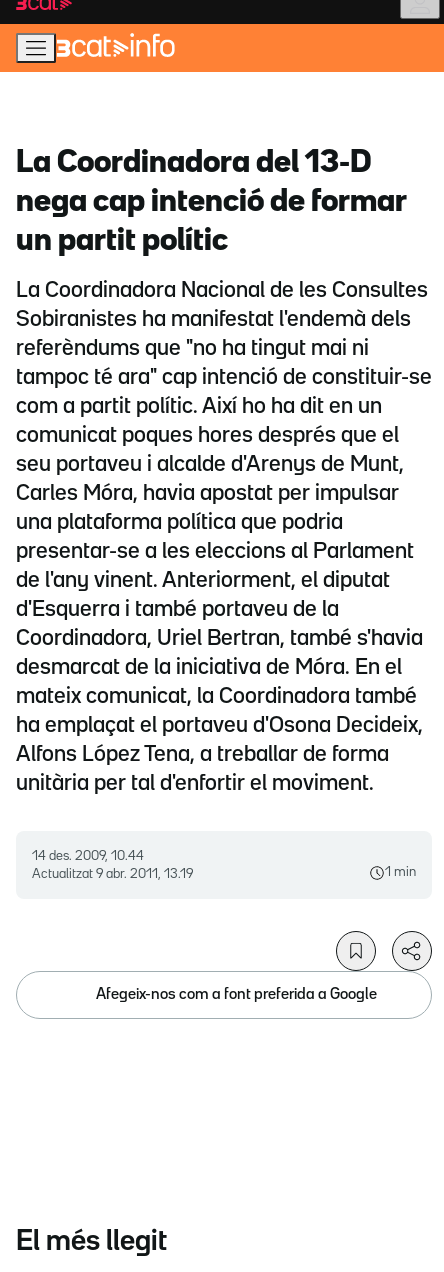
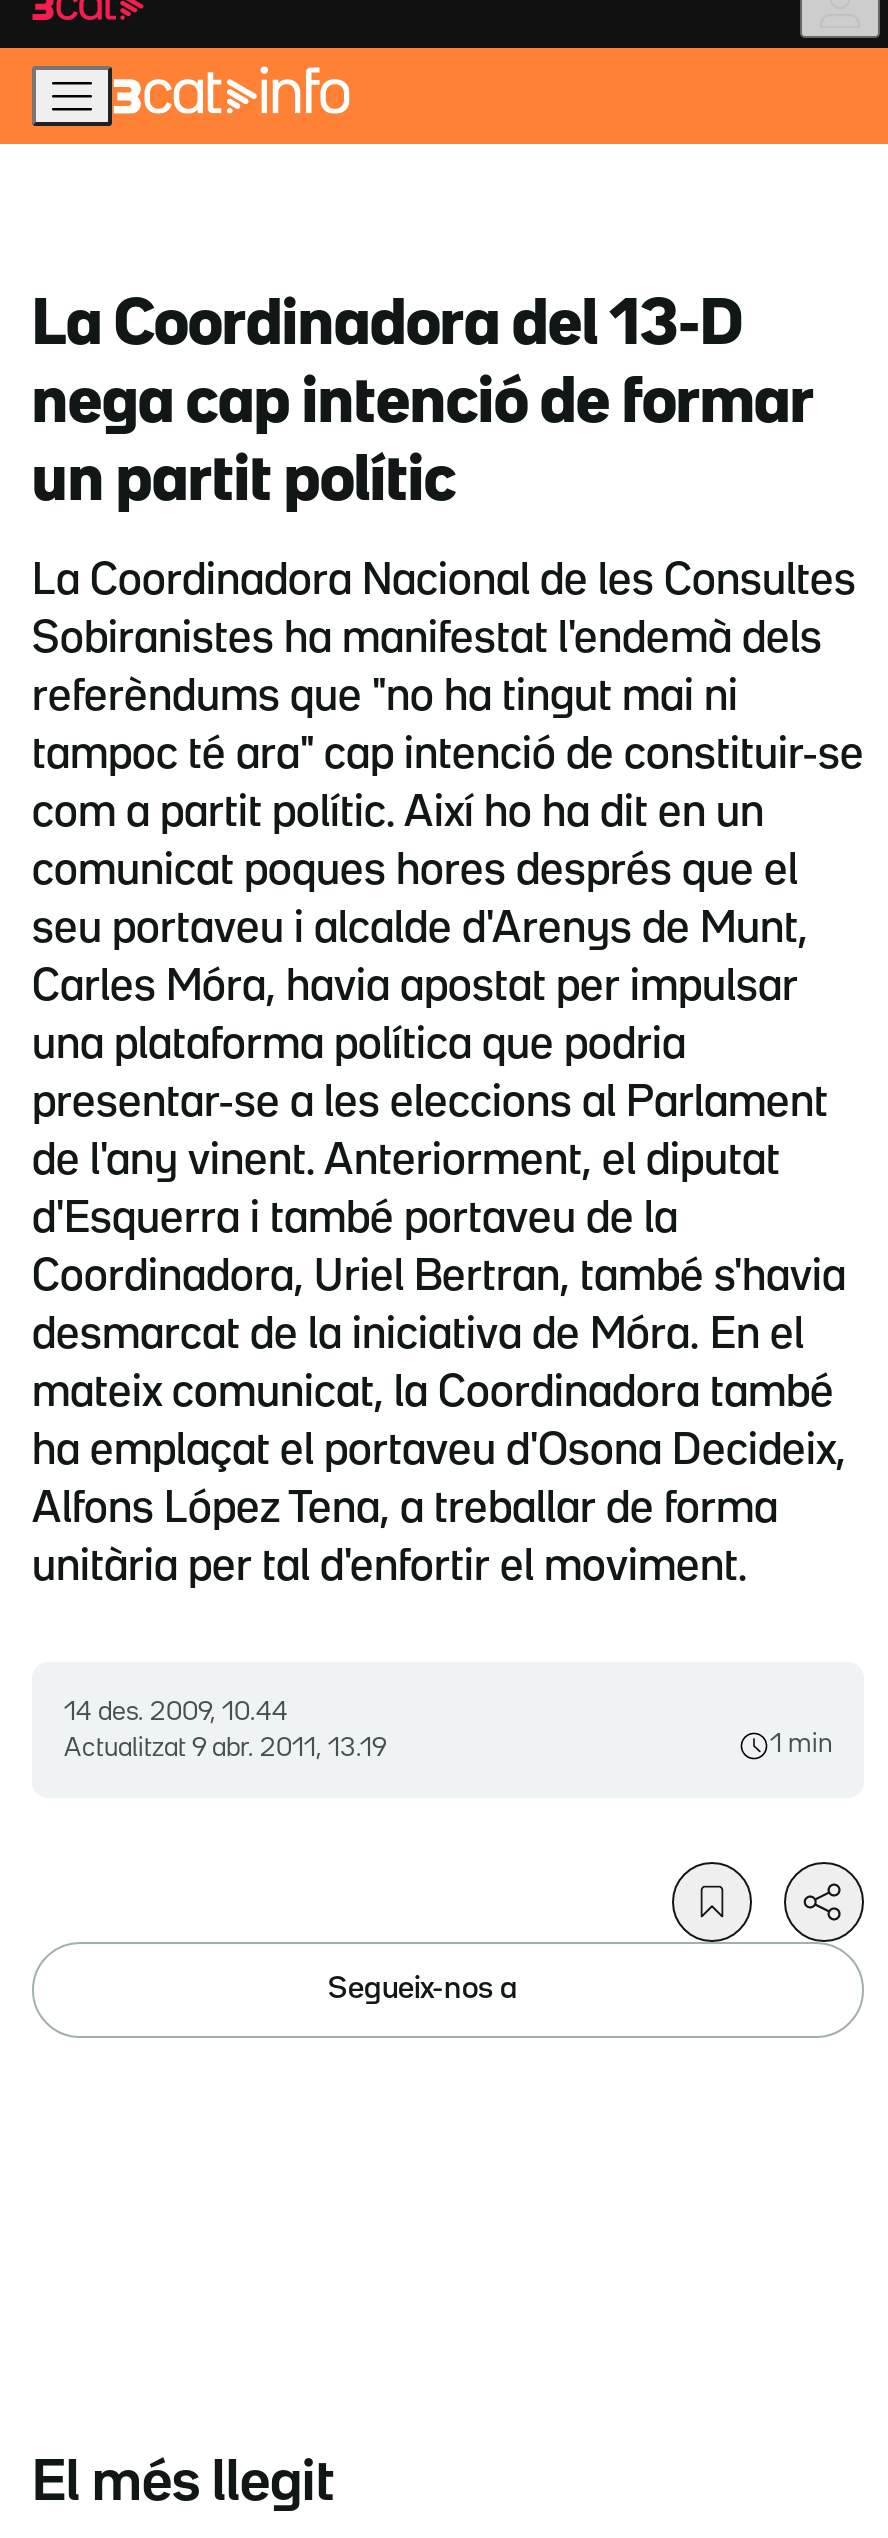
- Afegeix-nos com a font preferida a Google
+ Segueix-nos a
